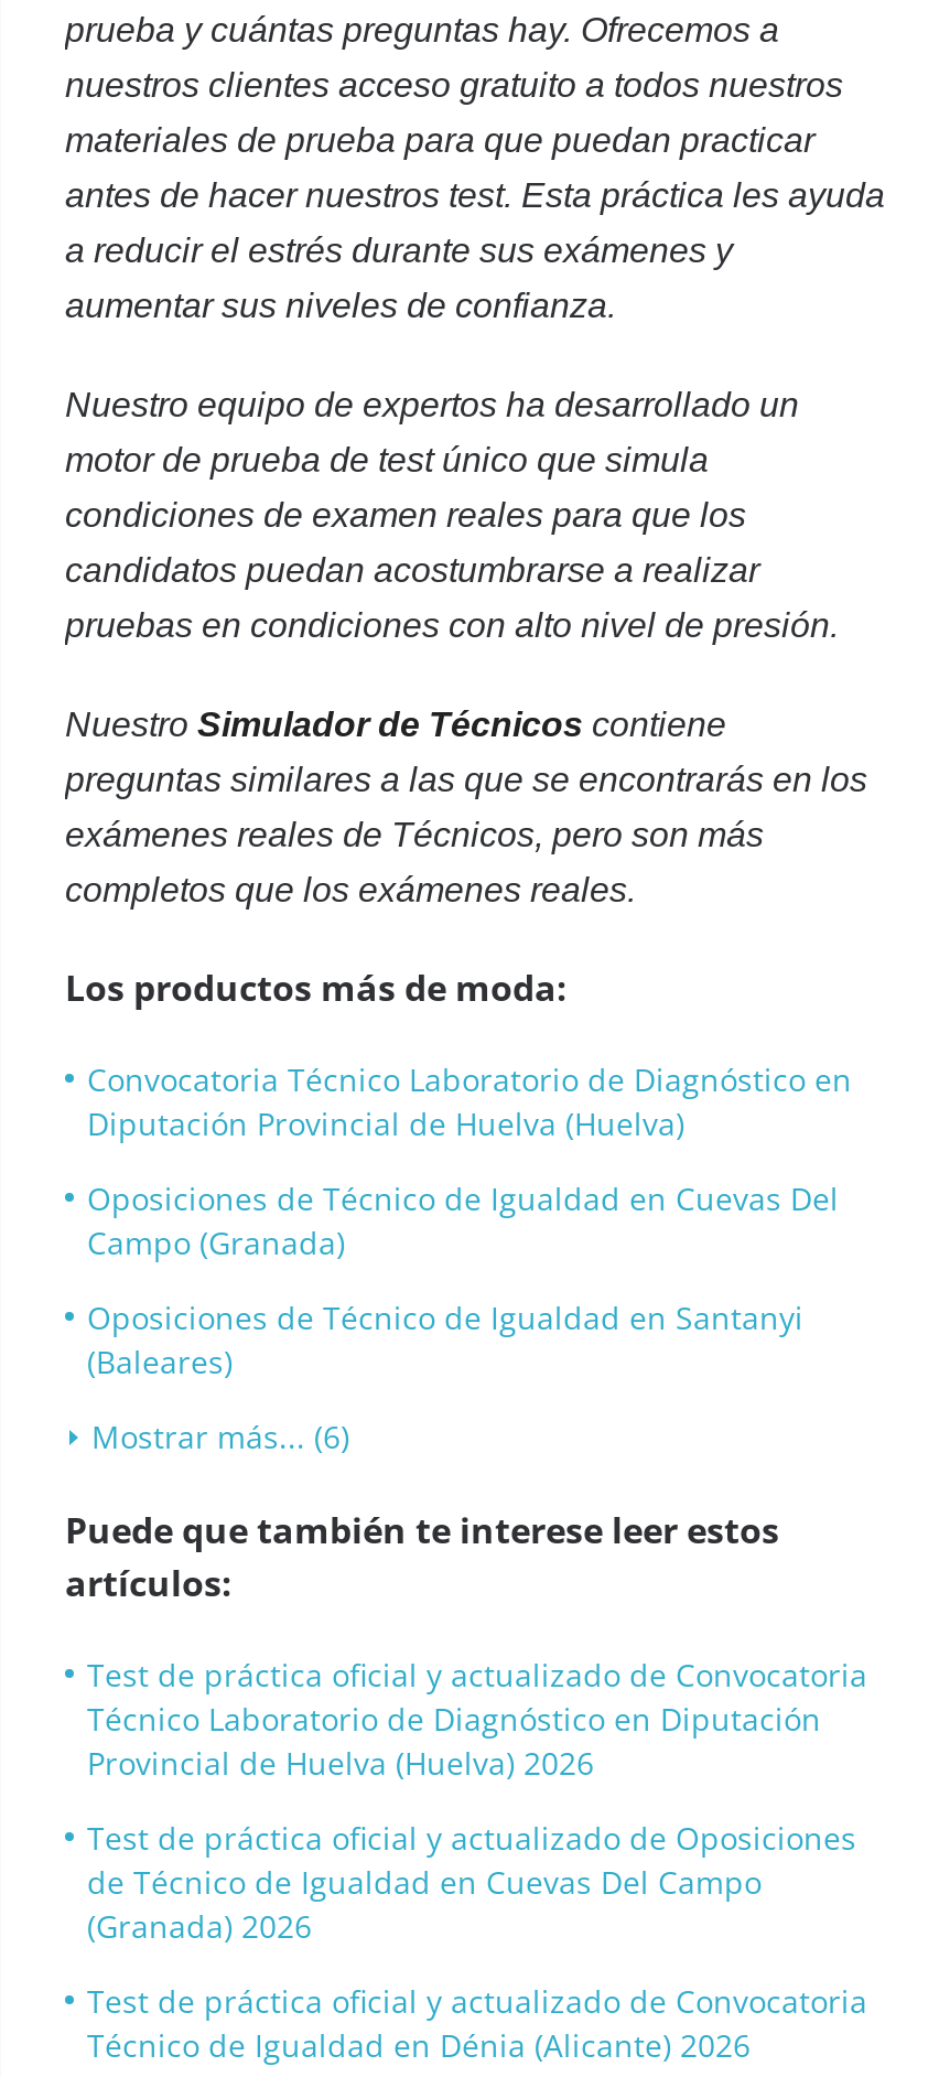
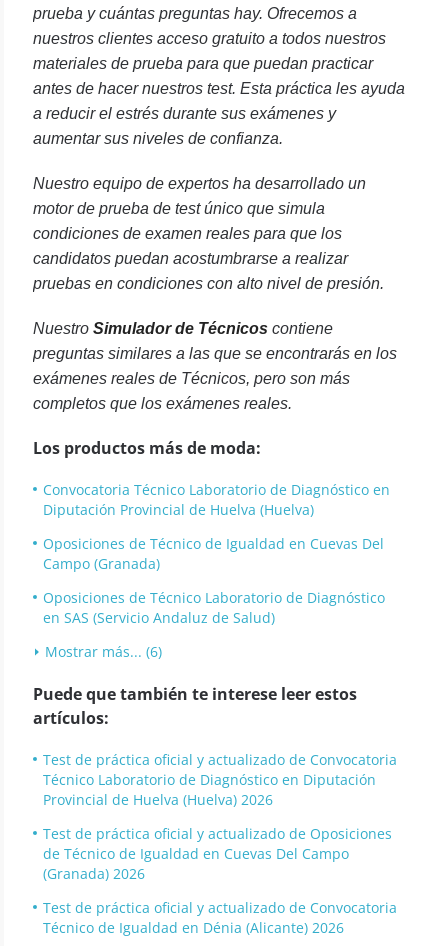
- Oposiciones de Técnico de Igualdad en Santanyi
- (Baleares)
+ Oposiciones de Técnico Laboratorio de Diagnóstico
+ en SAS (Servicio Andaluz de Salud)
